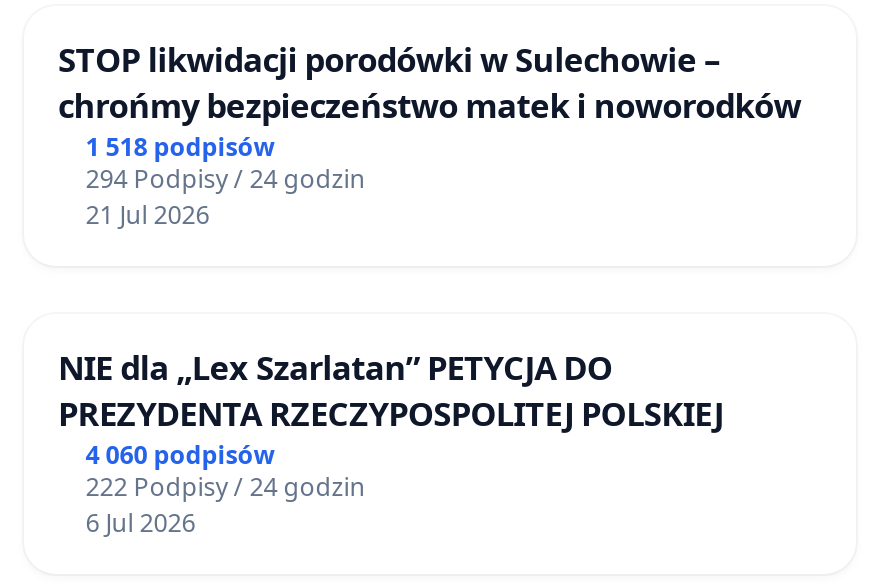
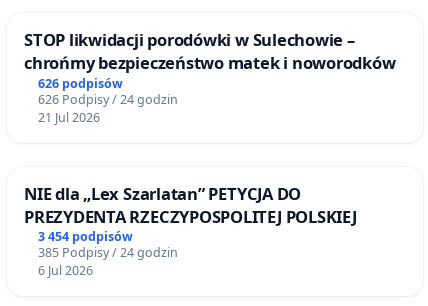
- 1 518 podpisów
+ 626 podpisów

- 294 Podpisy / 24 godzin
+ 626 Podpisy / 24 godzin

- 4 060 podpisów
+ 3 454 podpisów

- 222 Podpisy / 24 godzin
+ 385 Podpisy / 24 godzin
